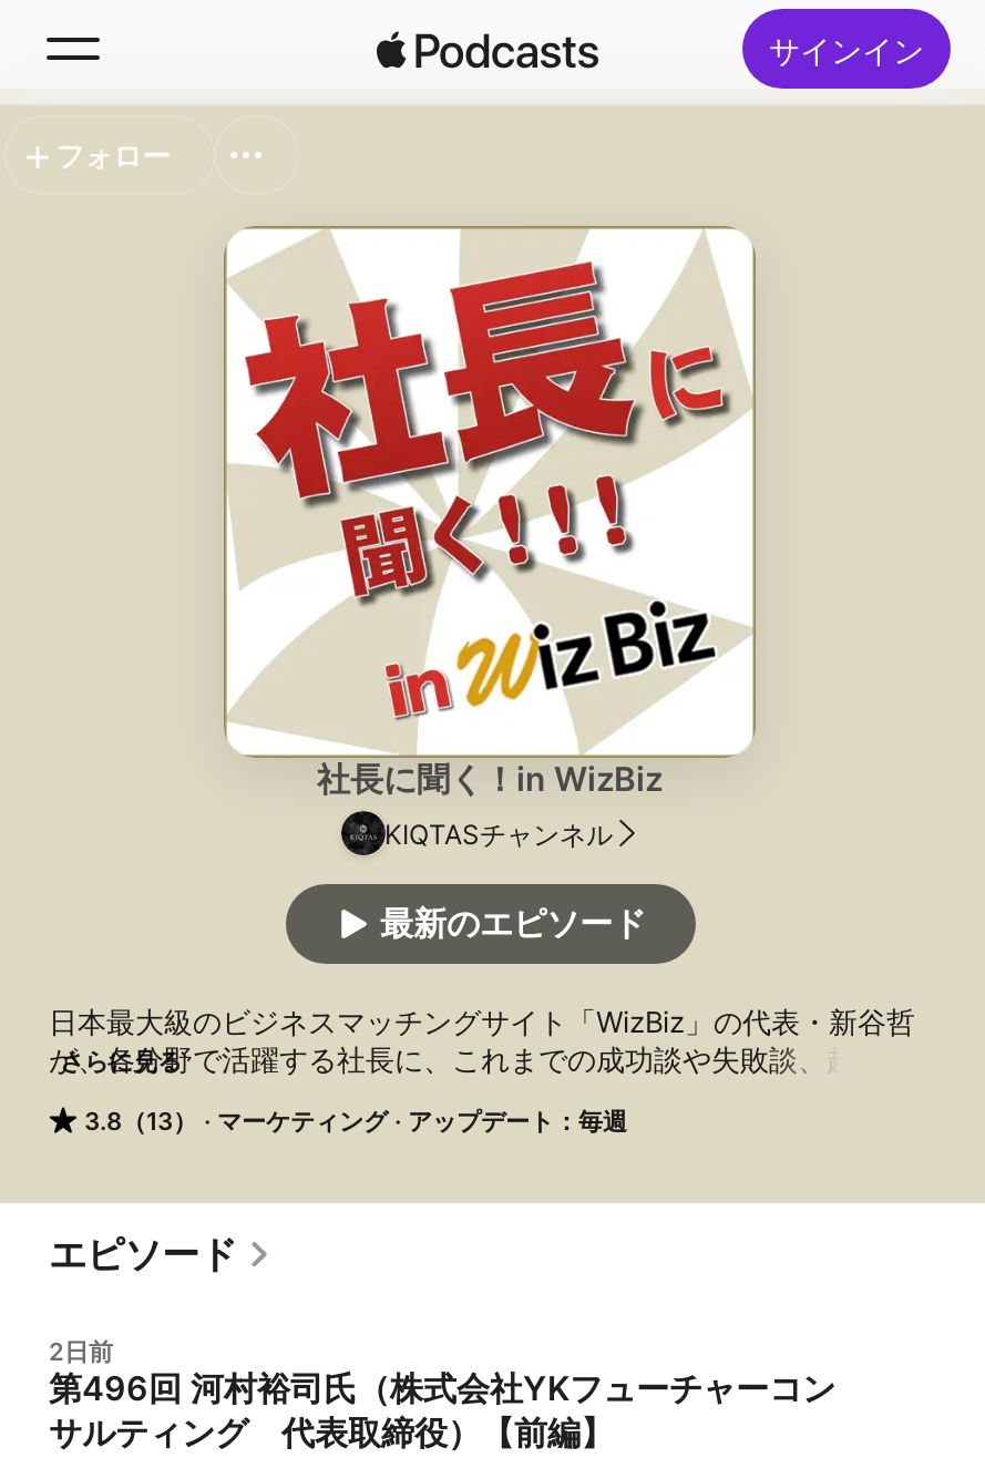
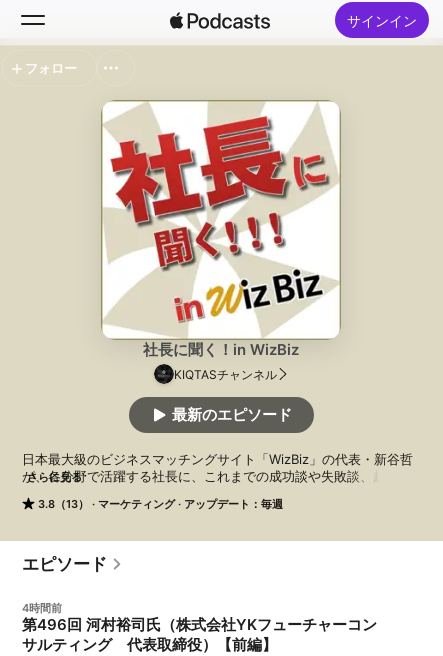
- 2日前
+ 4時間前
